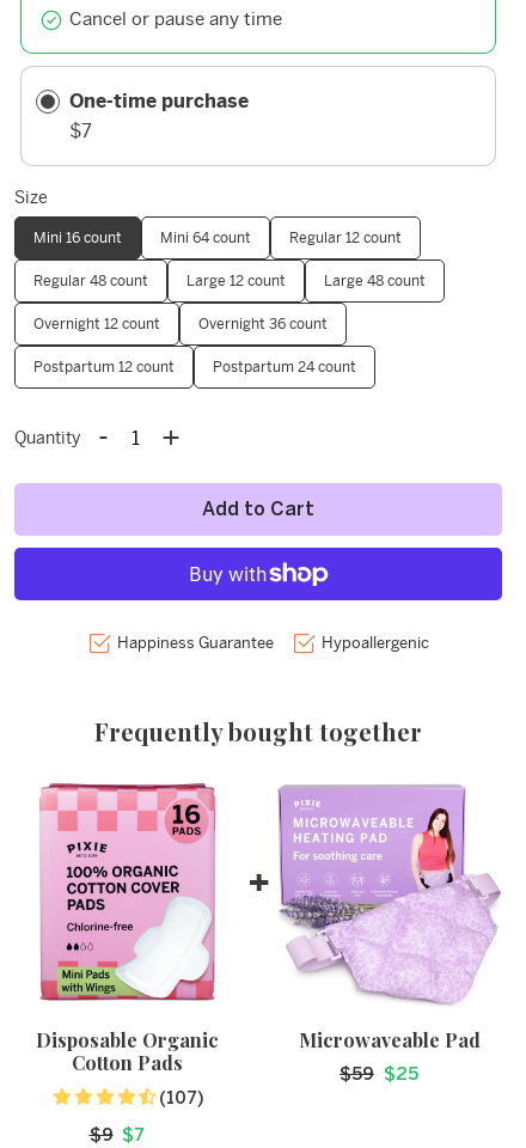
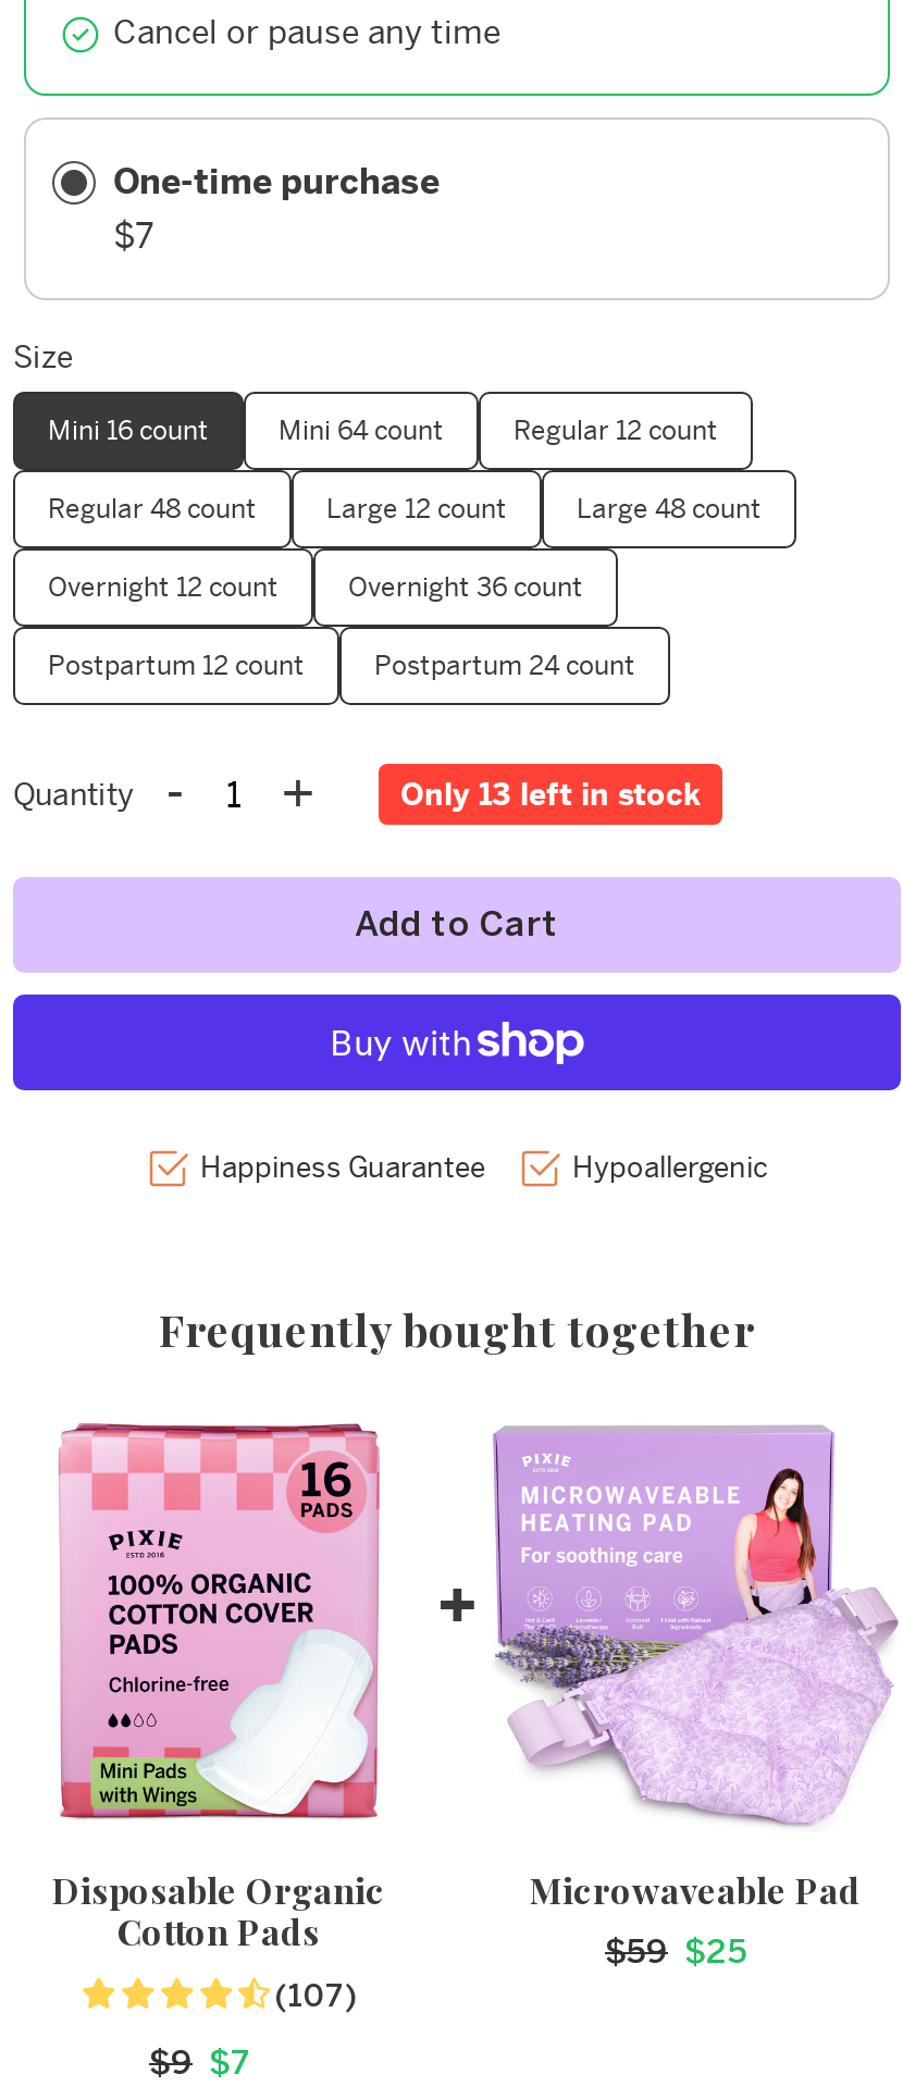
+ Only 13 left in stock
